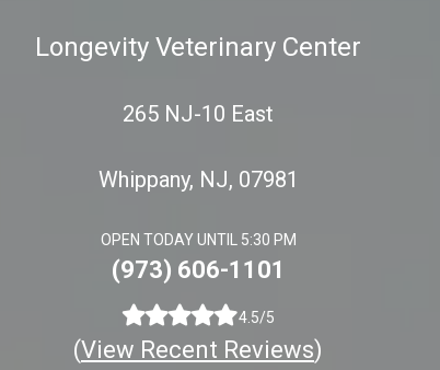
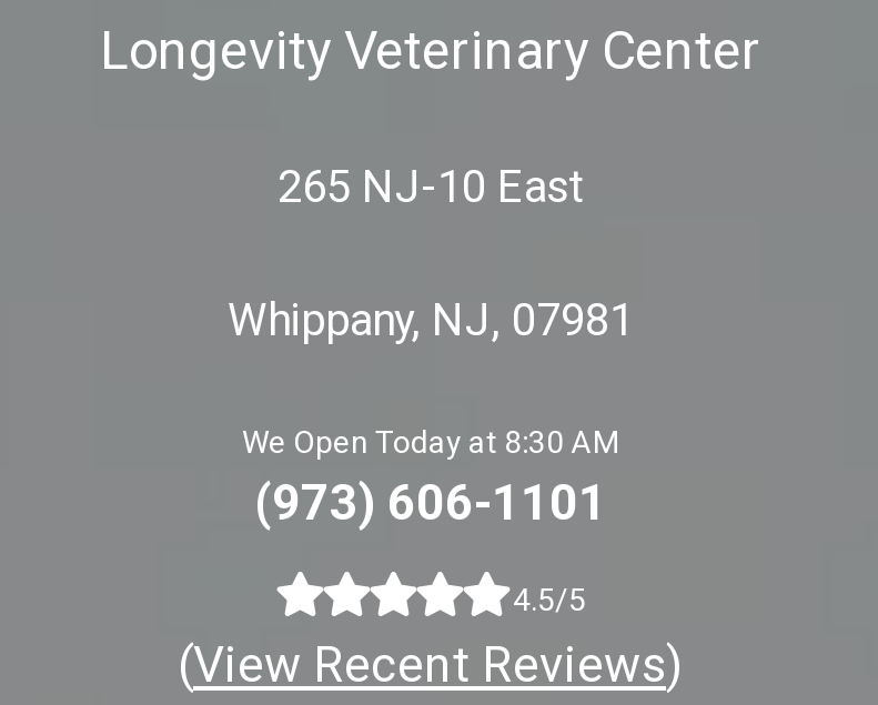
- OPEN TODAY UNTIL 5:30 PM
+ We Open Today at 8:30 AM
